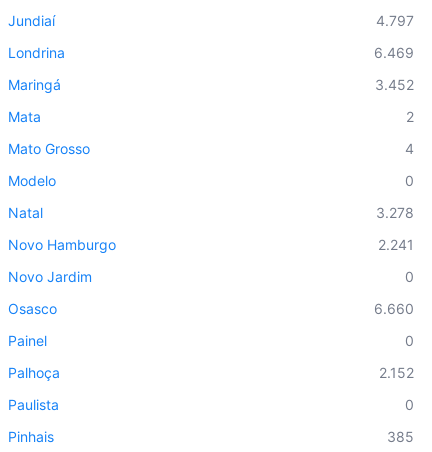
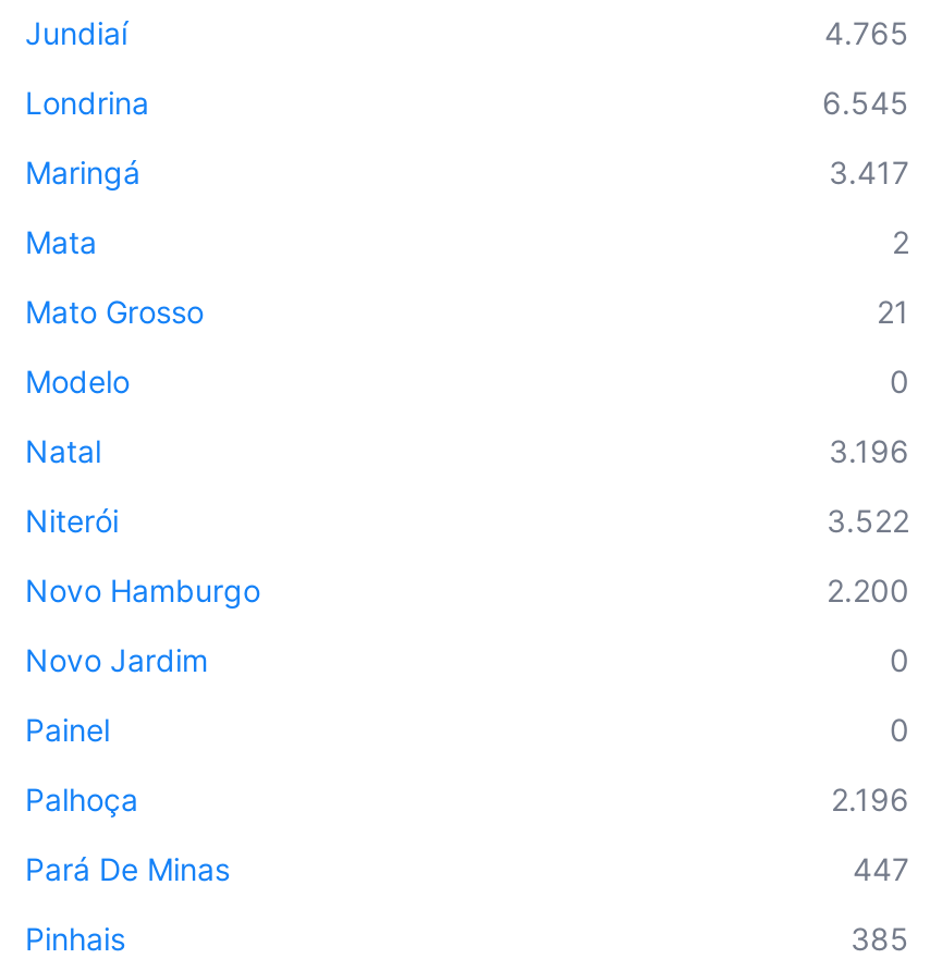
- 4.797
+ 4.765

- 6.469
+ 6.545

- 3.452
+ 3.417

- 4
+ 21

- 3.278
+ 3.196
+ Niterói
+ 3.522

moved down: Novo Hamburgo | Novo Jardim | 0

- 2.241
+ 2.200

- Osasco
- 6.660

- 2.152
+ 2.196

- Paulista
- 0
+ Pará De Minas
+ 447
